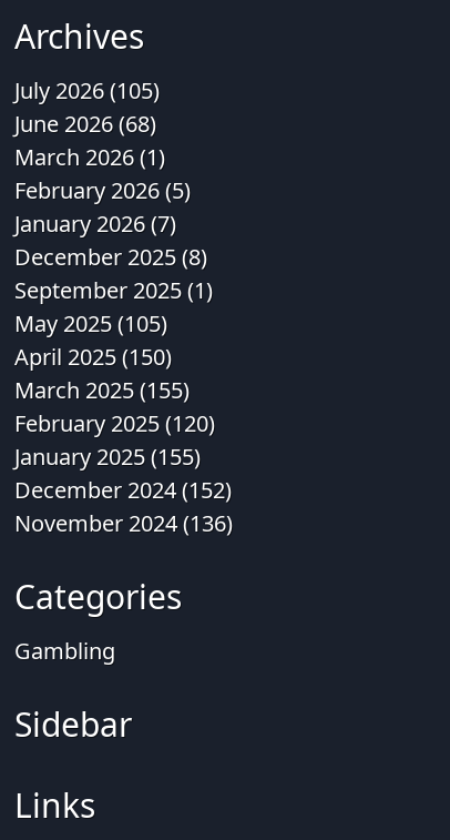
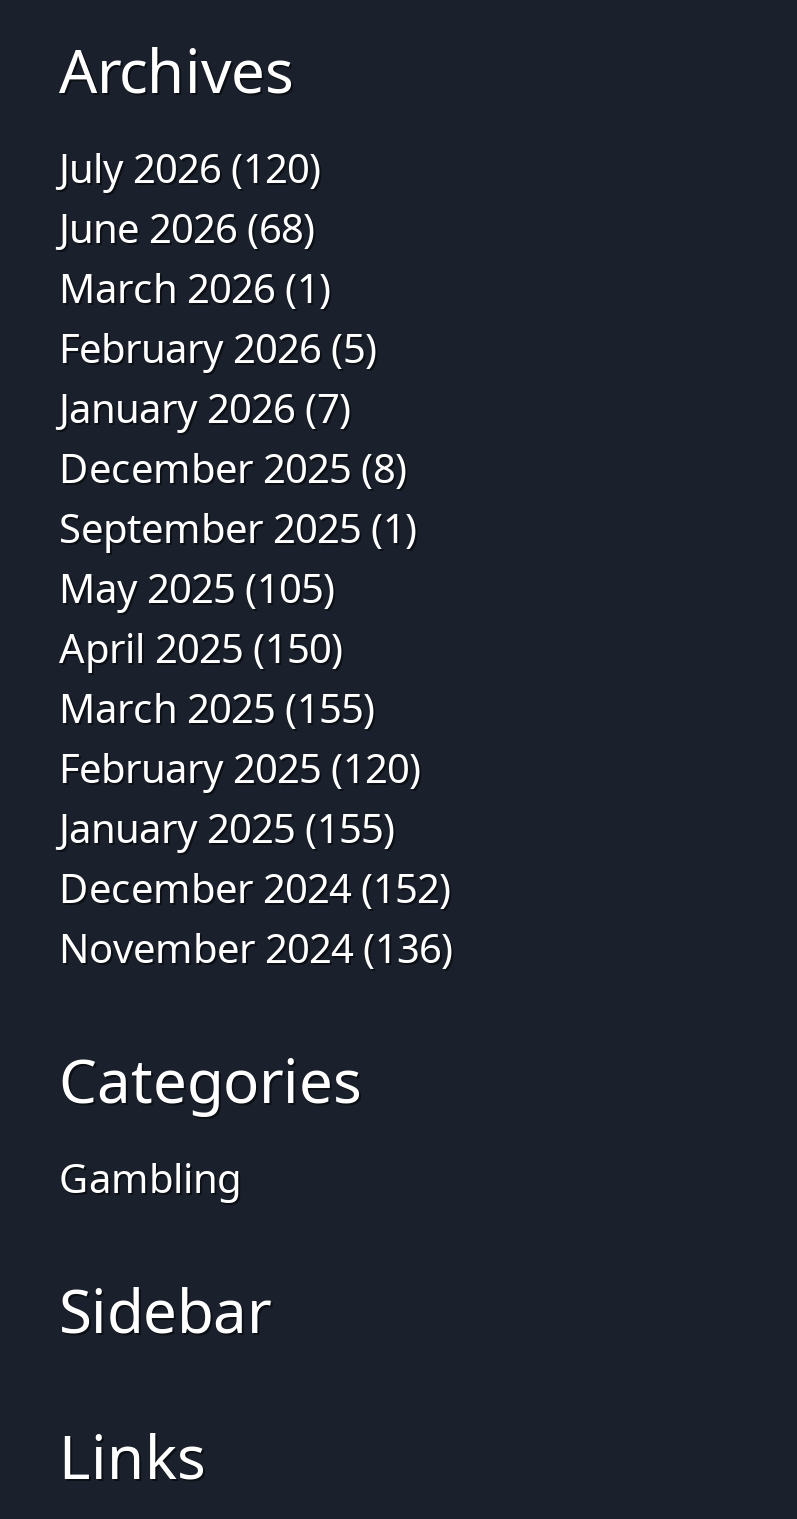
- July 2026 (105)
+ July 2026 (120)
